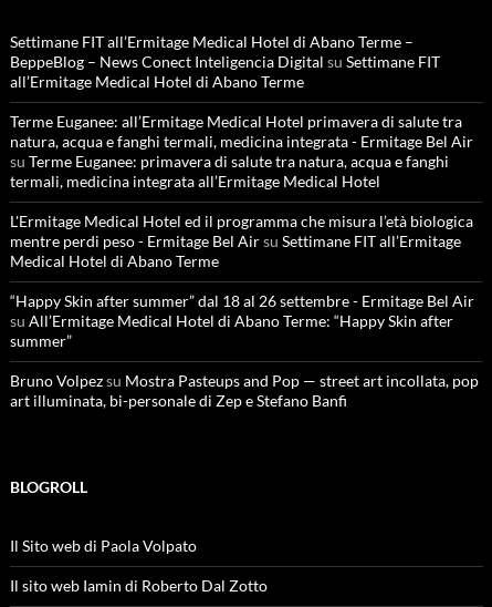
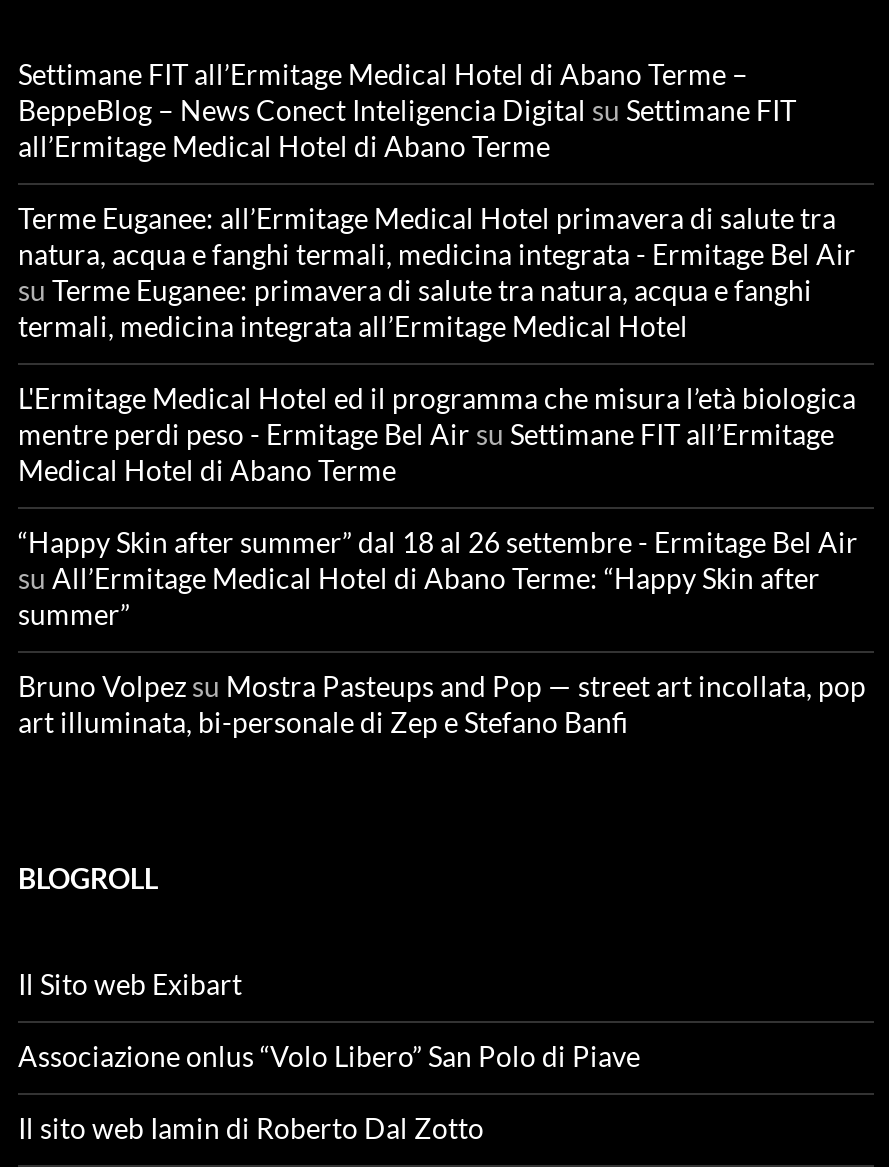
- Il Sito web di Paola Volpato
+ Il Sito web Exibart
+ Associazione onlus “Volo Libero” San Polo di Piave
